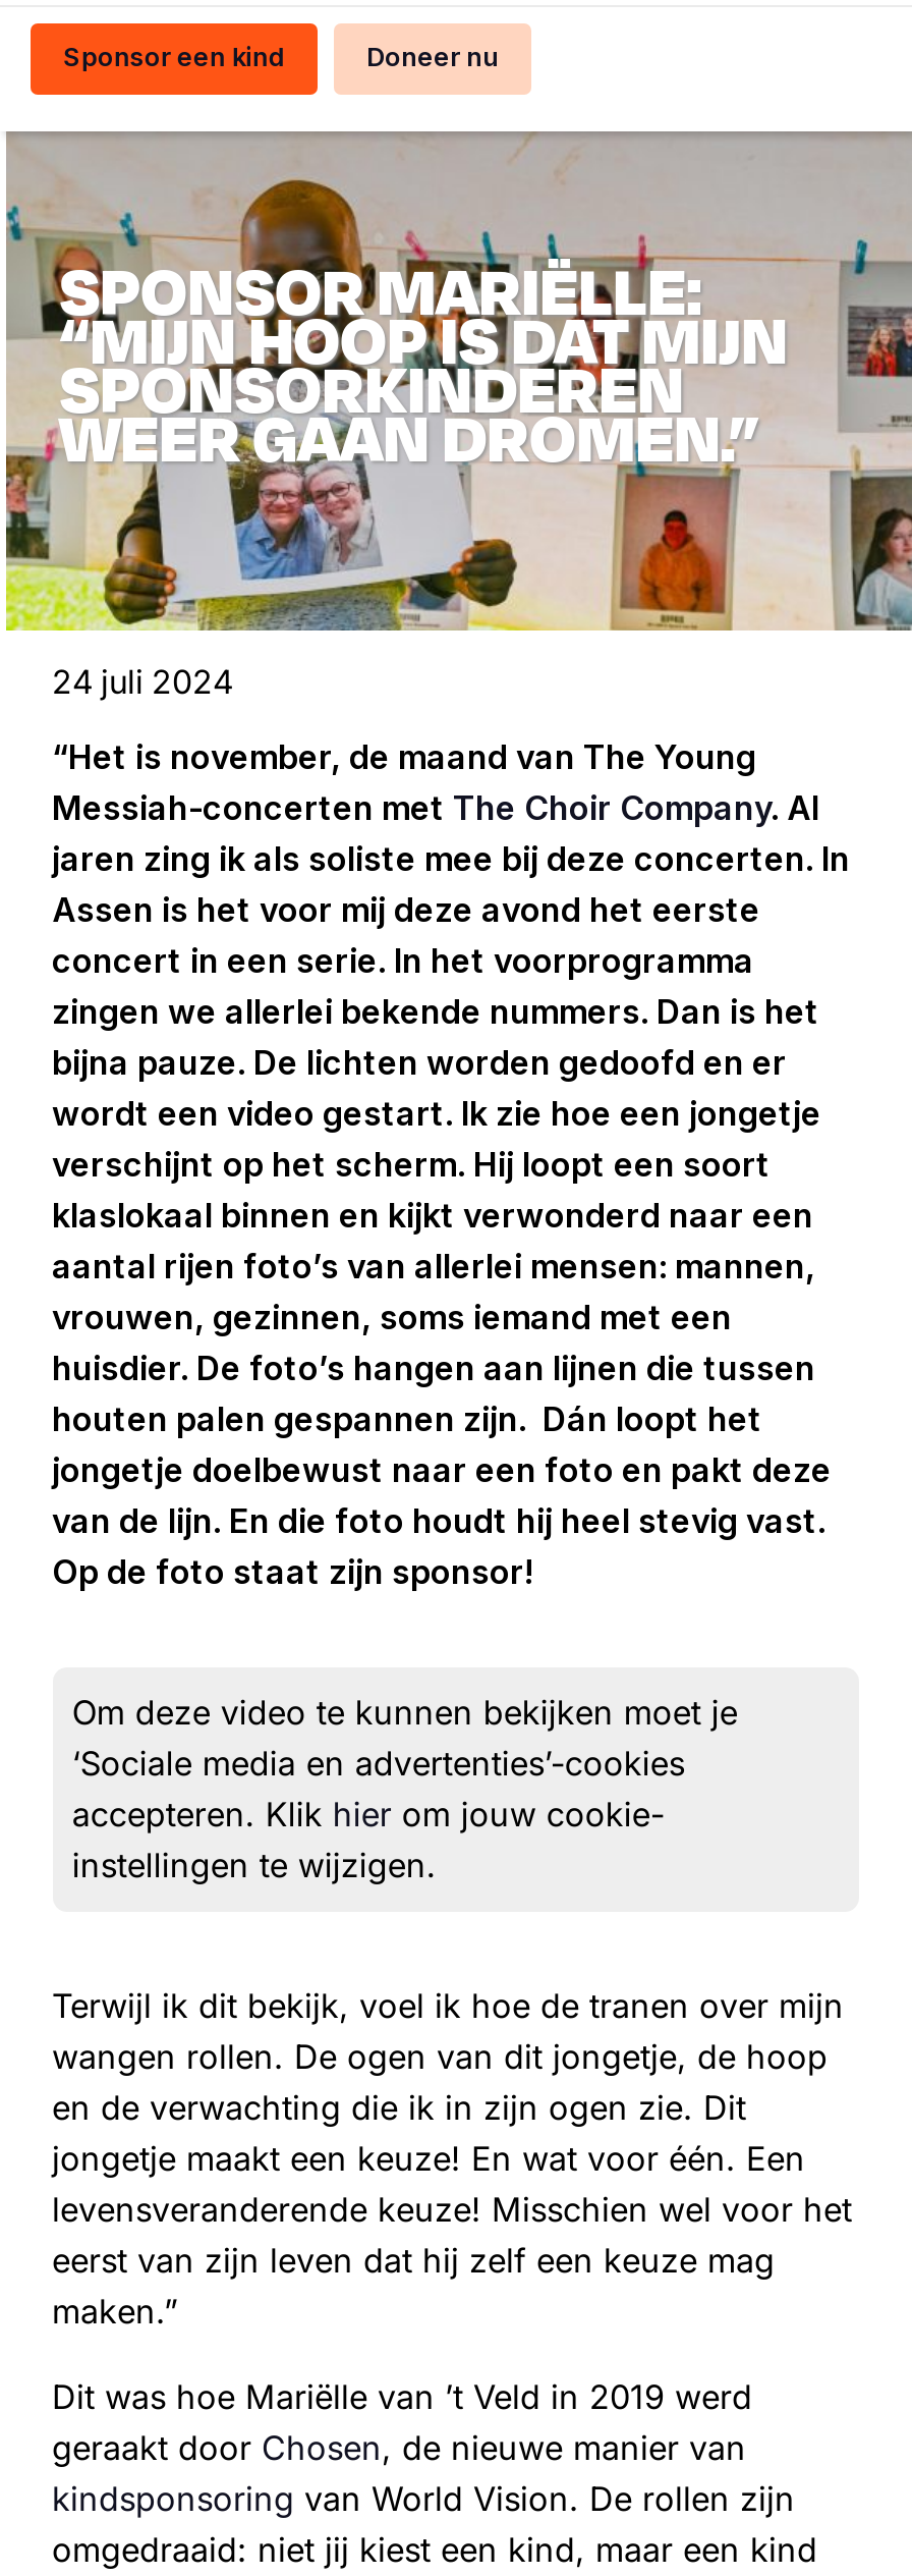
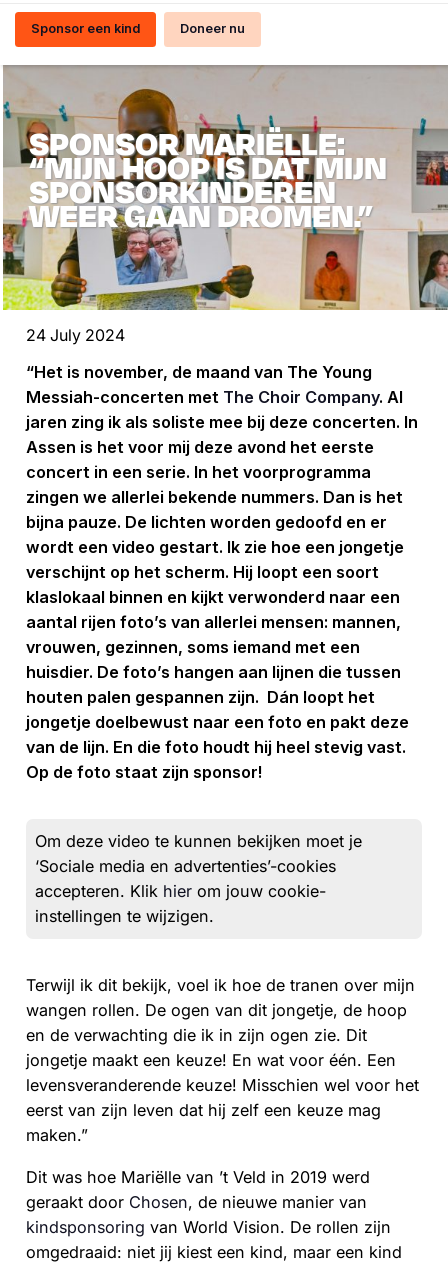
- 24 juli 2024
+ 24 July 2024
